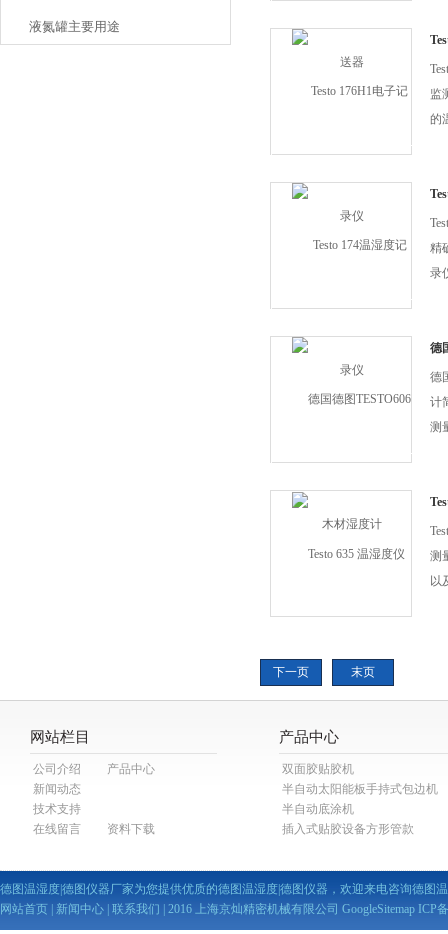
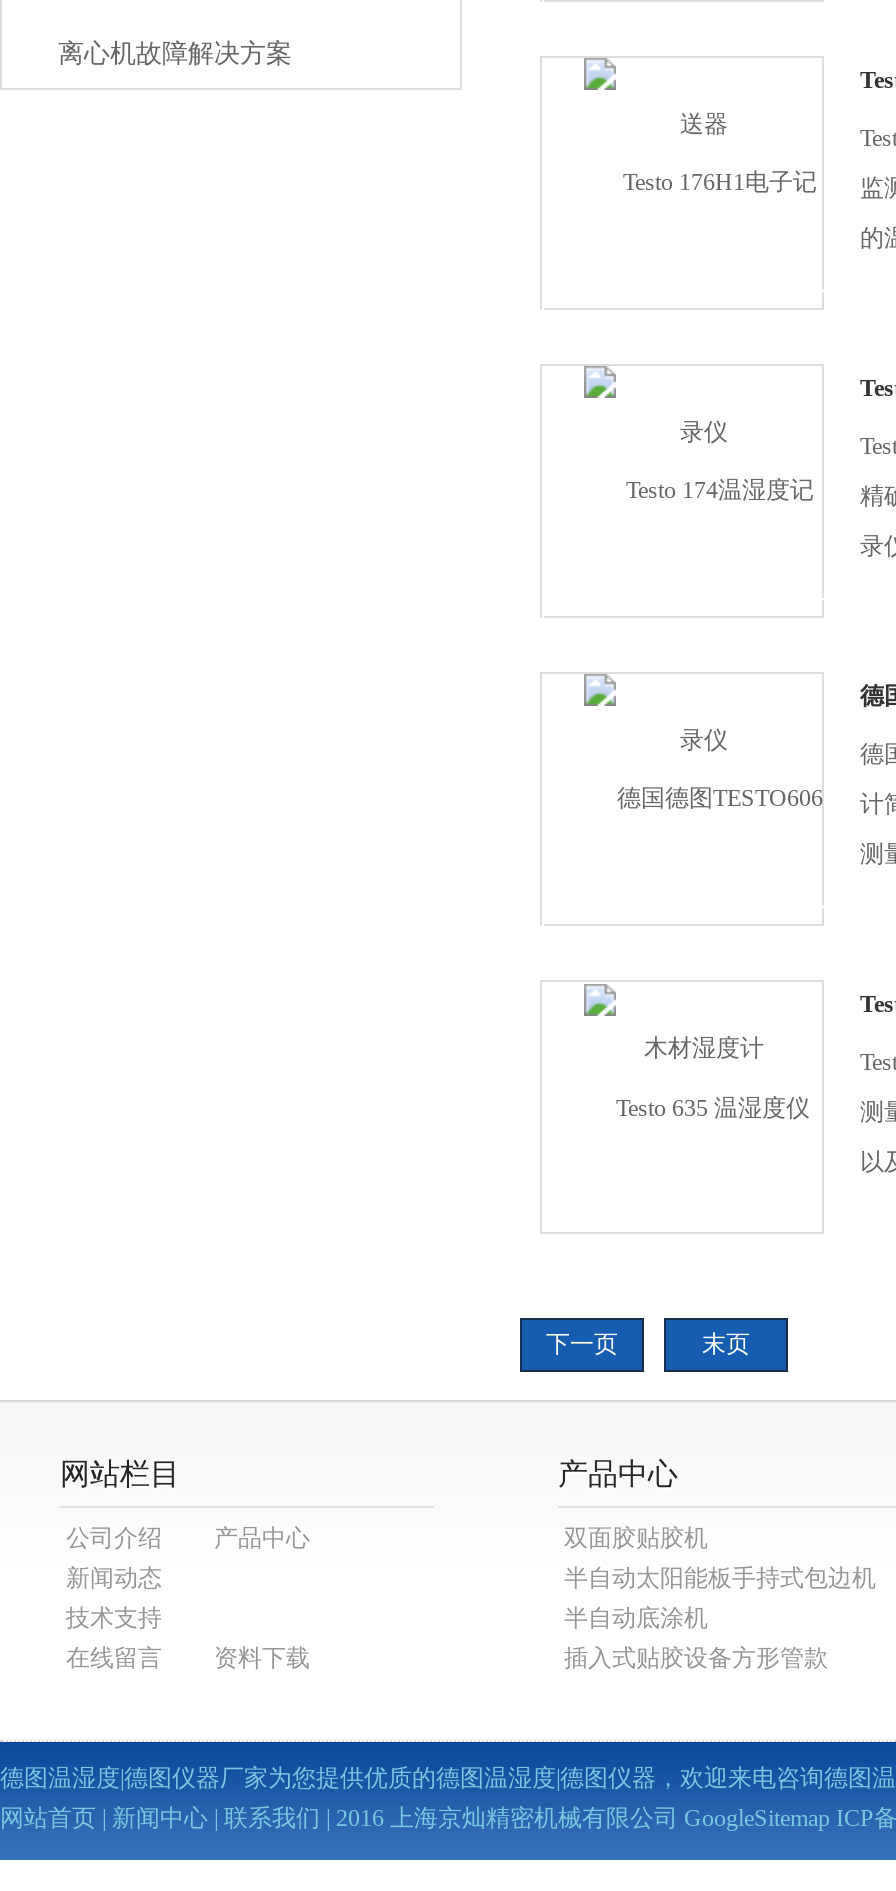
- 液氮罐主要用途
+ 离心机故障解决方案
